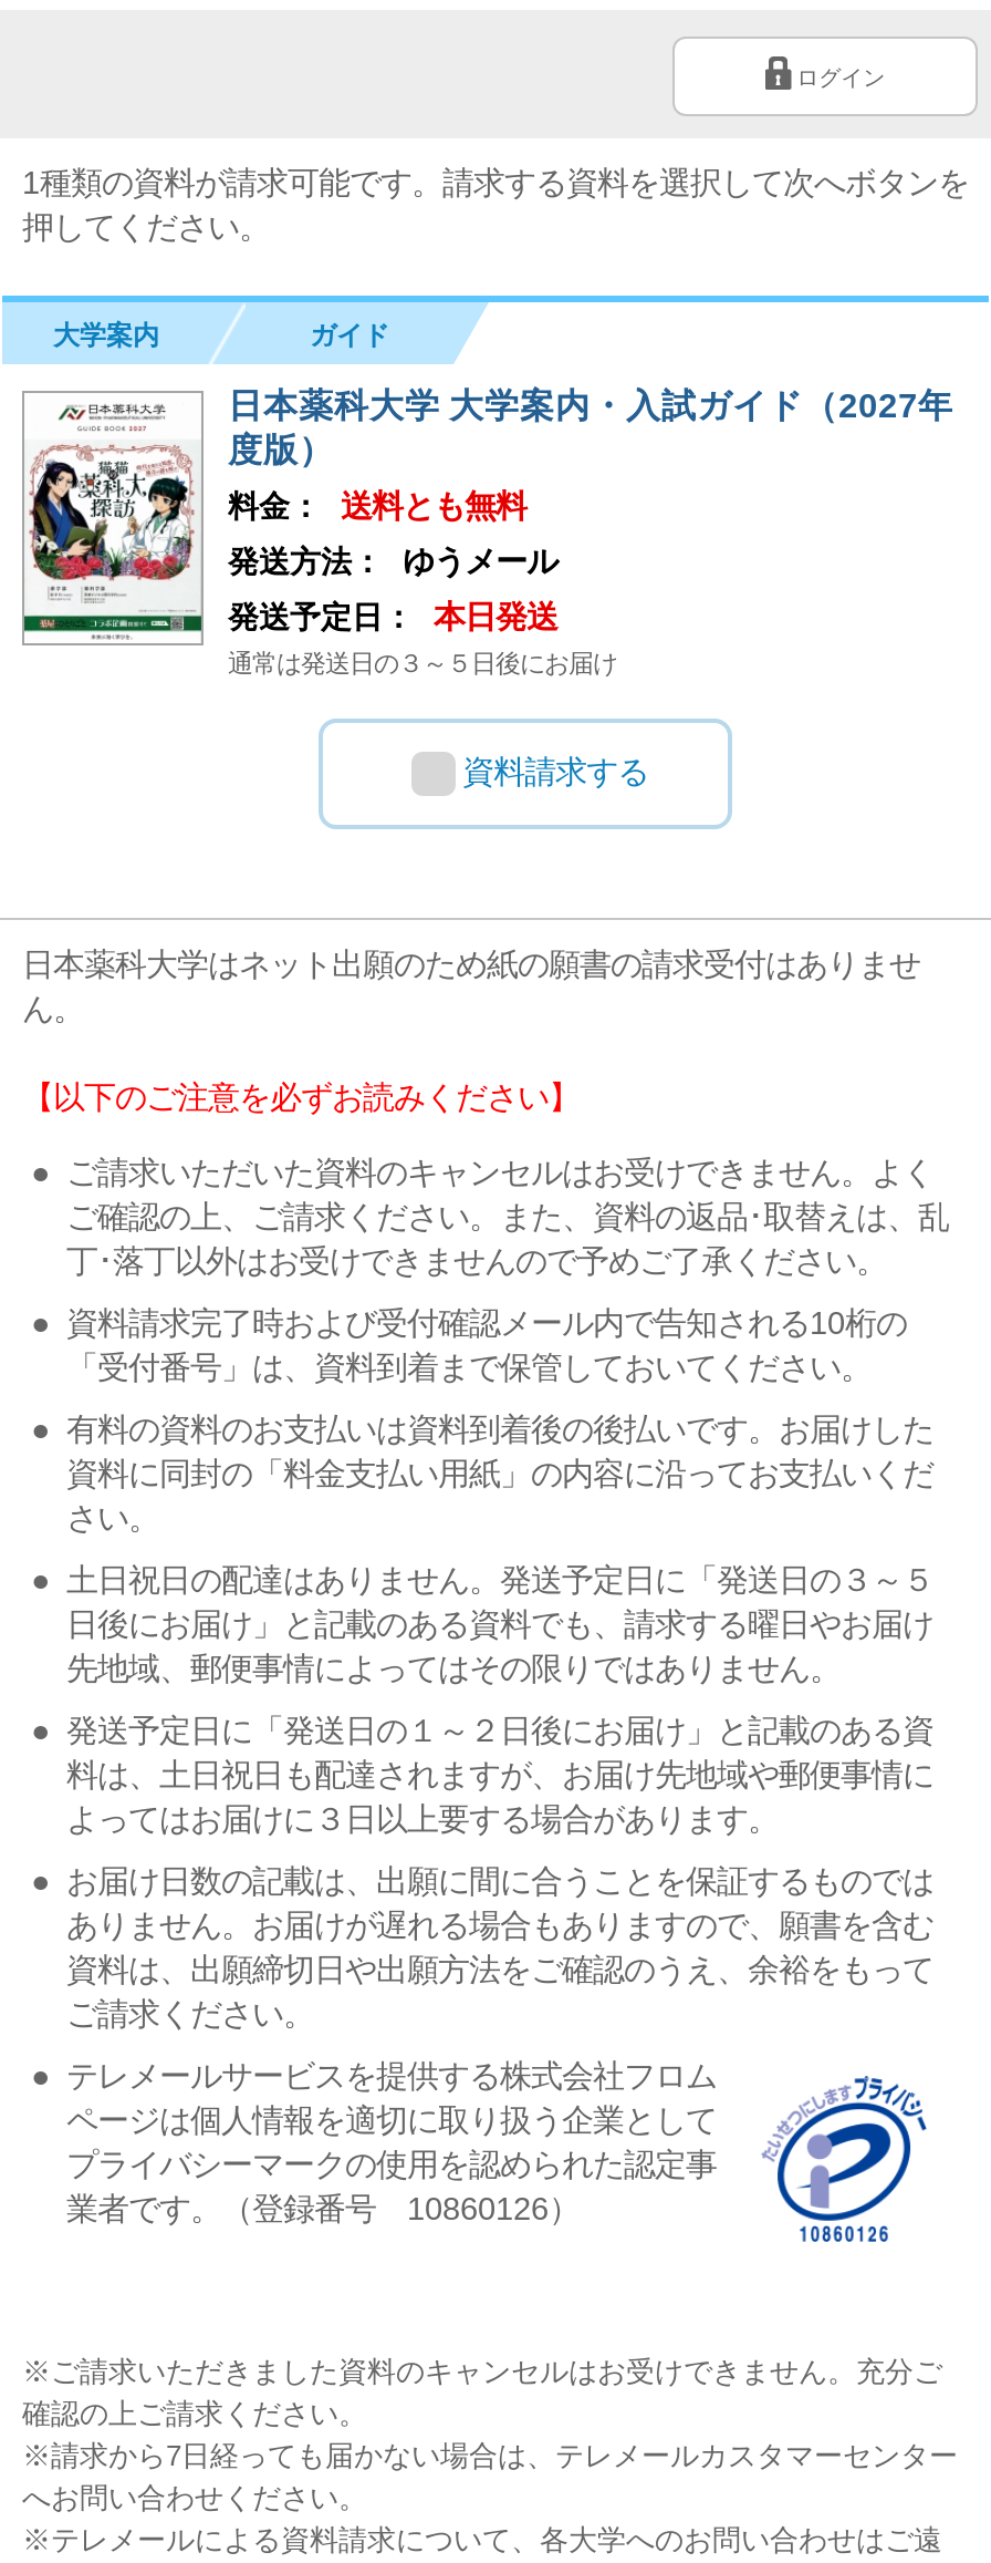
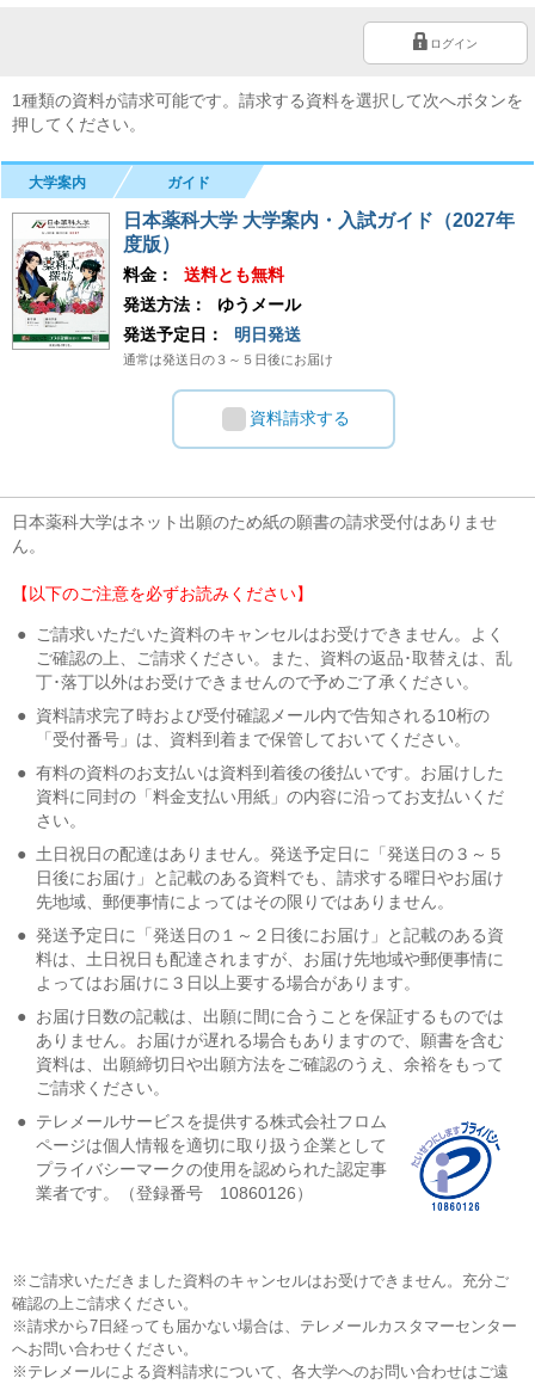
- 発送予定日： 本日発送
+ 発送予定日： 明日発送
